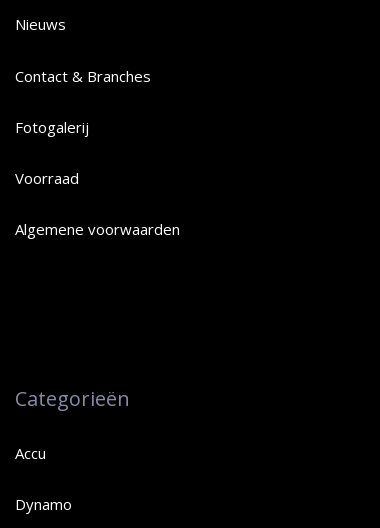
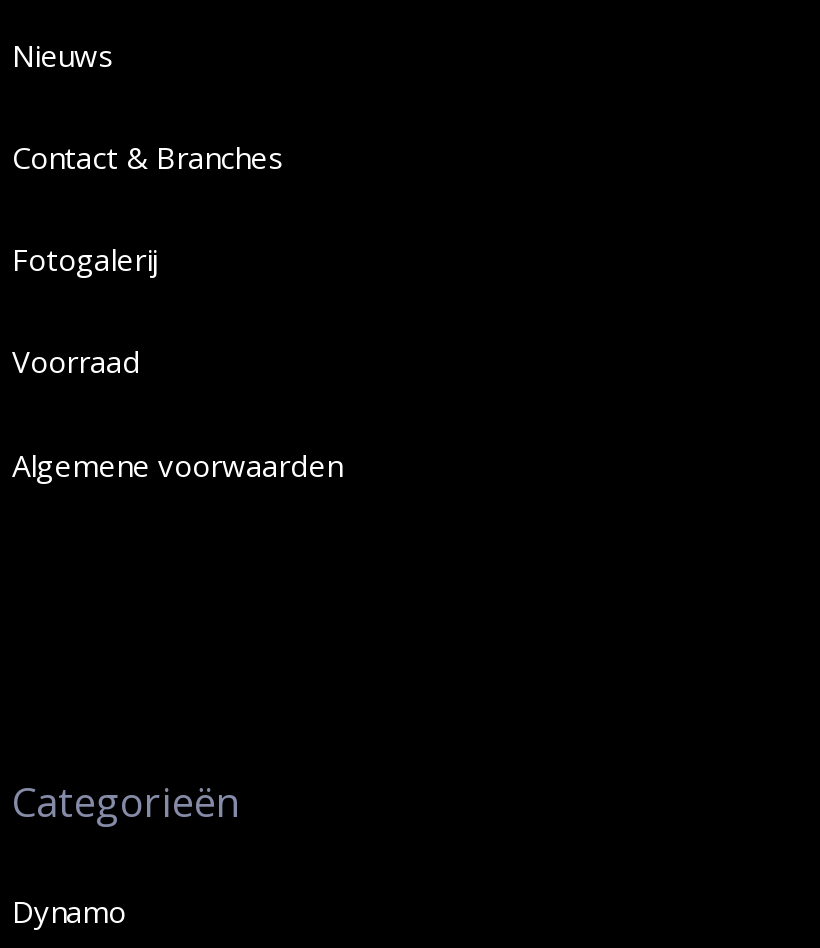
- Accu
